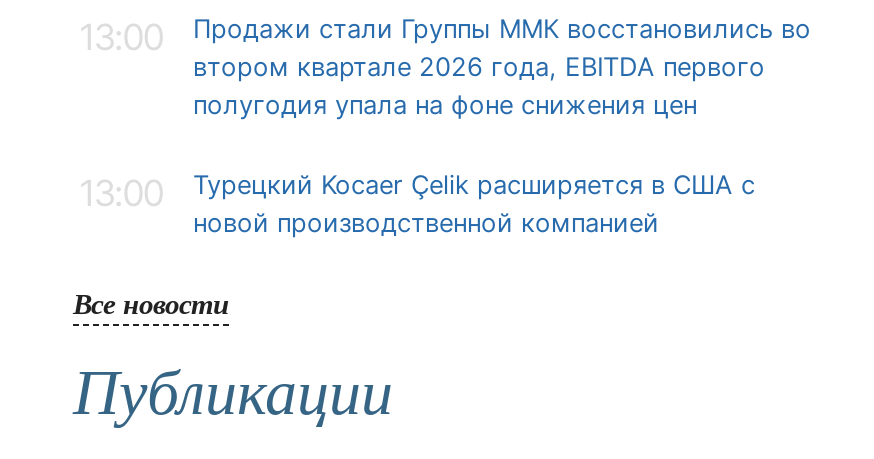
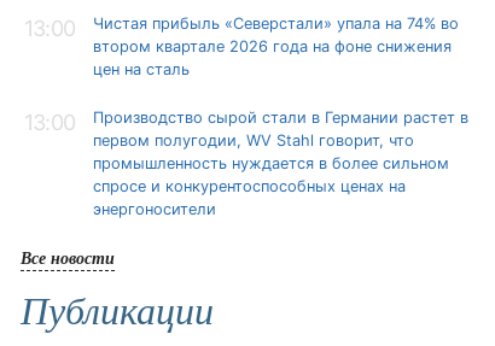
- Продажи стали Группы ММК восстановились во
- втором квартале 2026 года, EBITDA первого
- полугодия упала на фоне снижения цен
+ Чистая прибыль «Северстали» упала на 74% во
+ втором квартале 2026 года на фоне снижения
+ цен на сталь

- Турецкий Kocaer Çelik расширяется в США с
- новой производственной компанией
+ Производство сырой стали в Германии растет в
+ первом полугодии, WV Stahl говорит, что
+ промышленность нуждается в более сильном
+ спросе и конкурентоспособных ценах на
+ энергоносители
